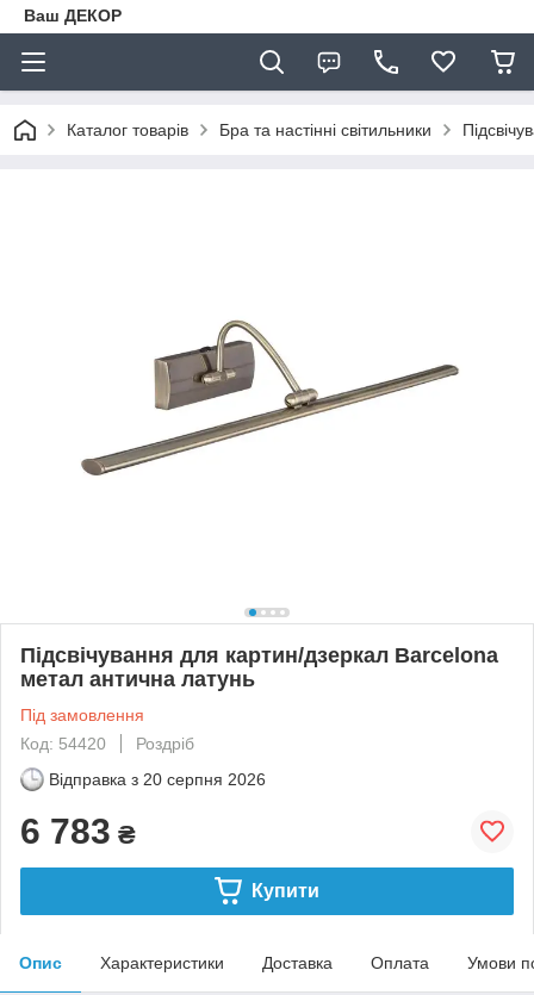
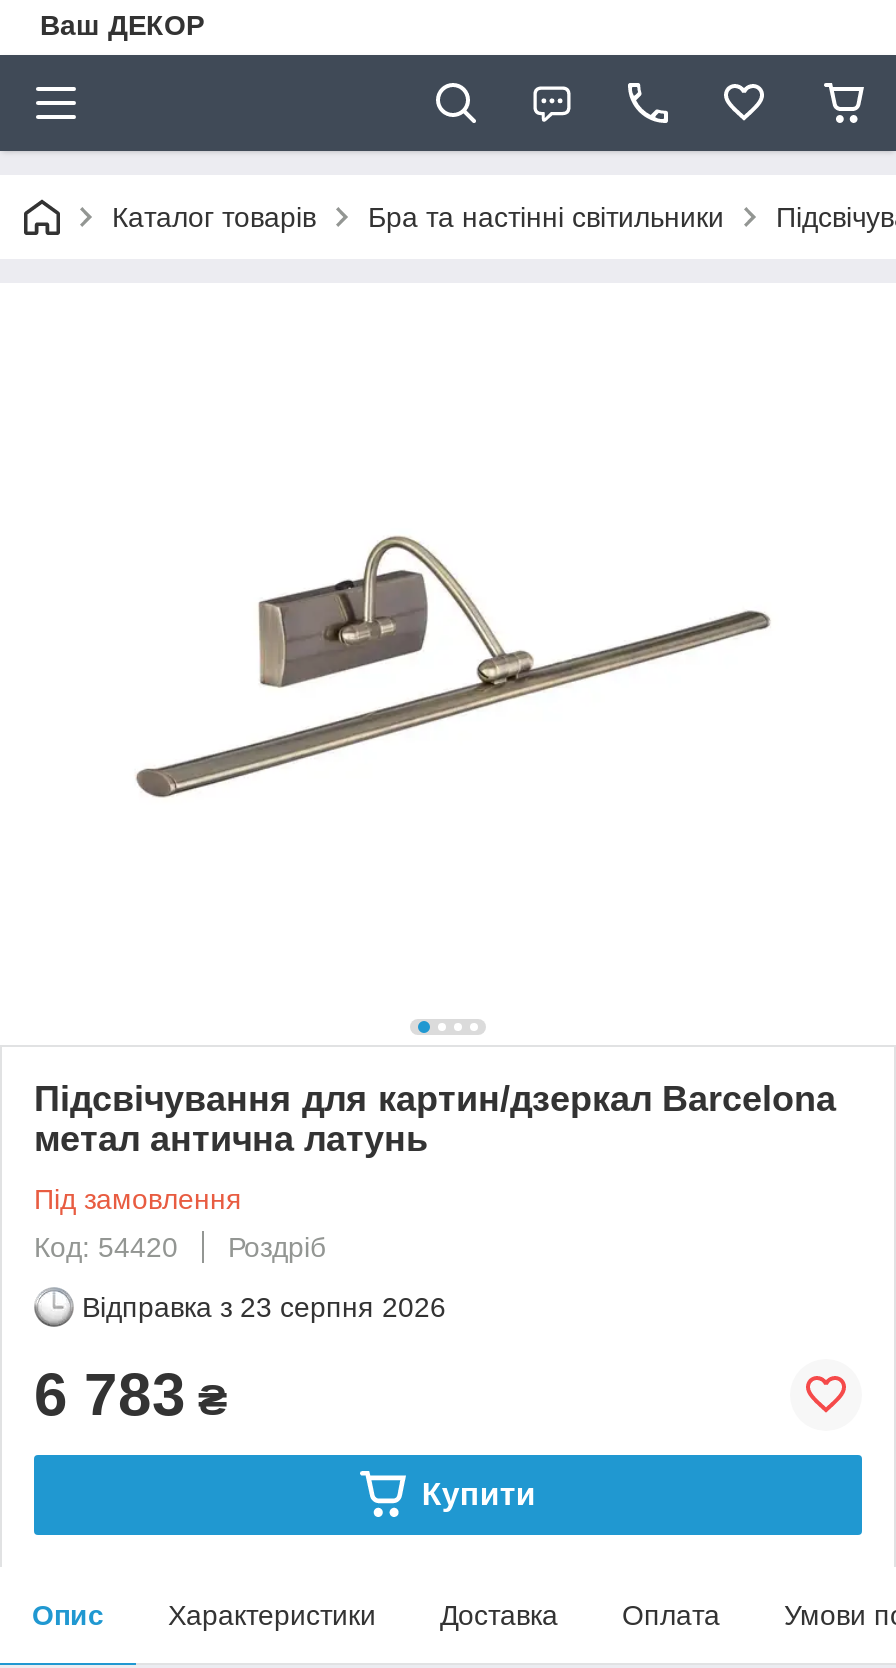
- Відправка з 20 серпня 2026
+ Відправка з 23 серпня 2026
